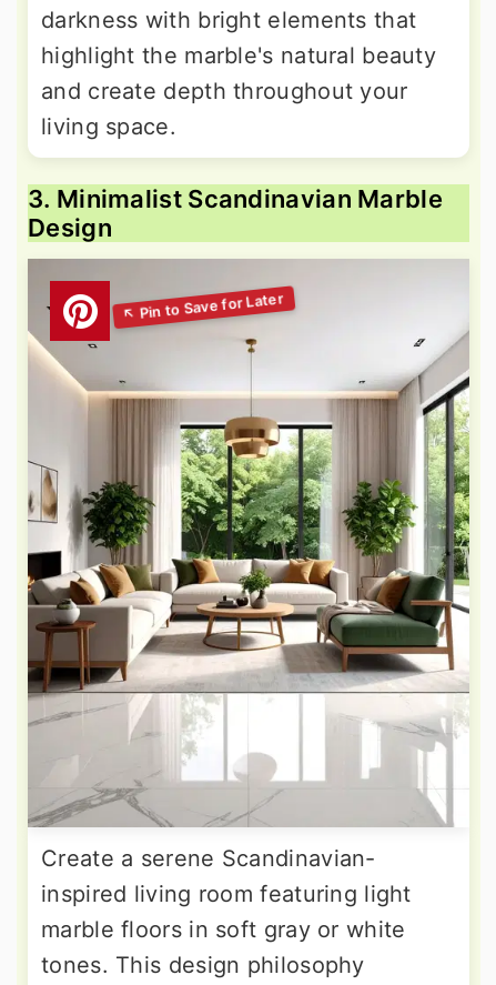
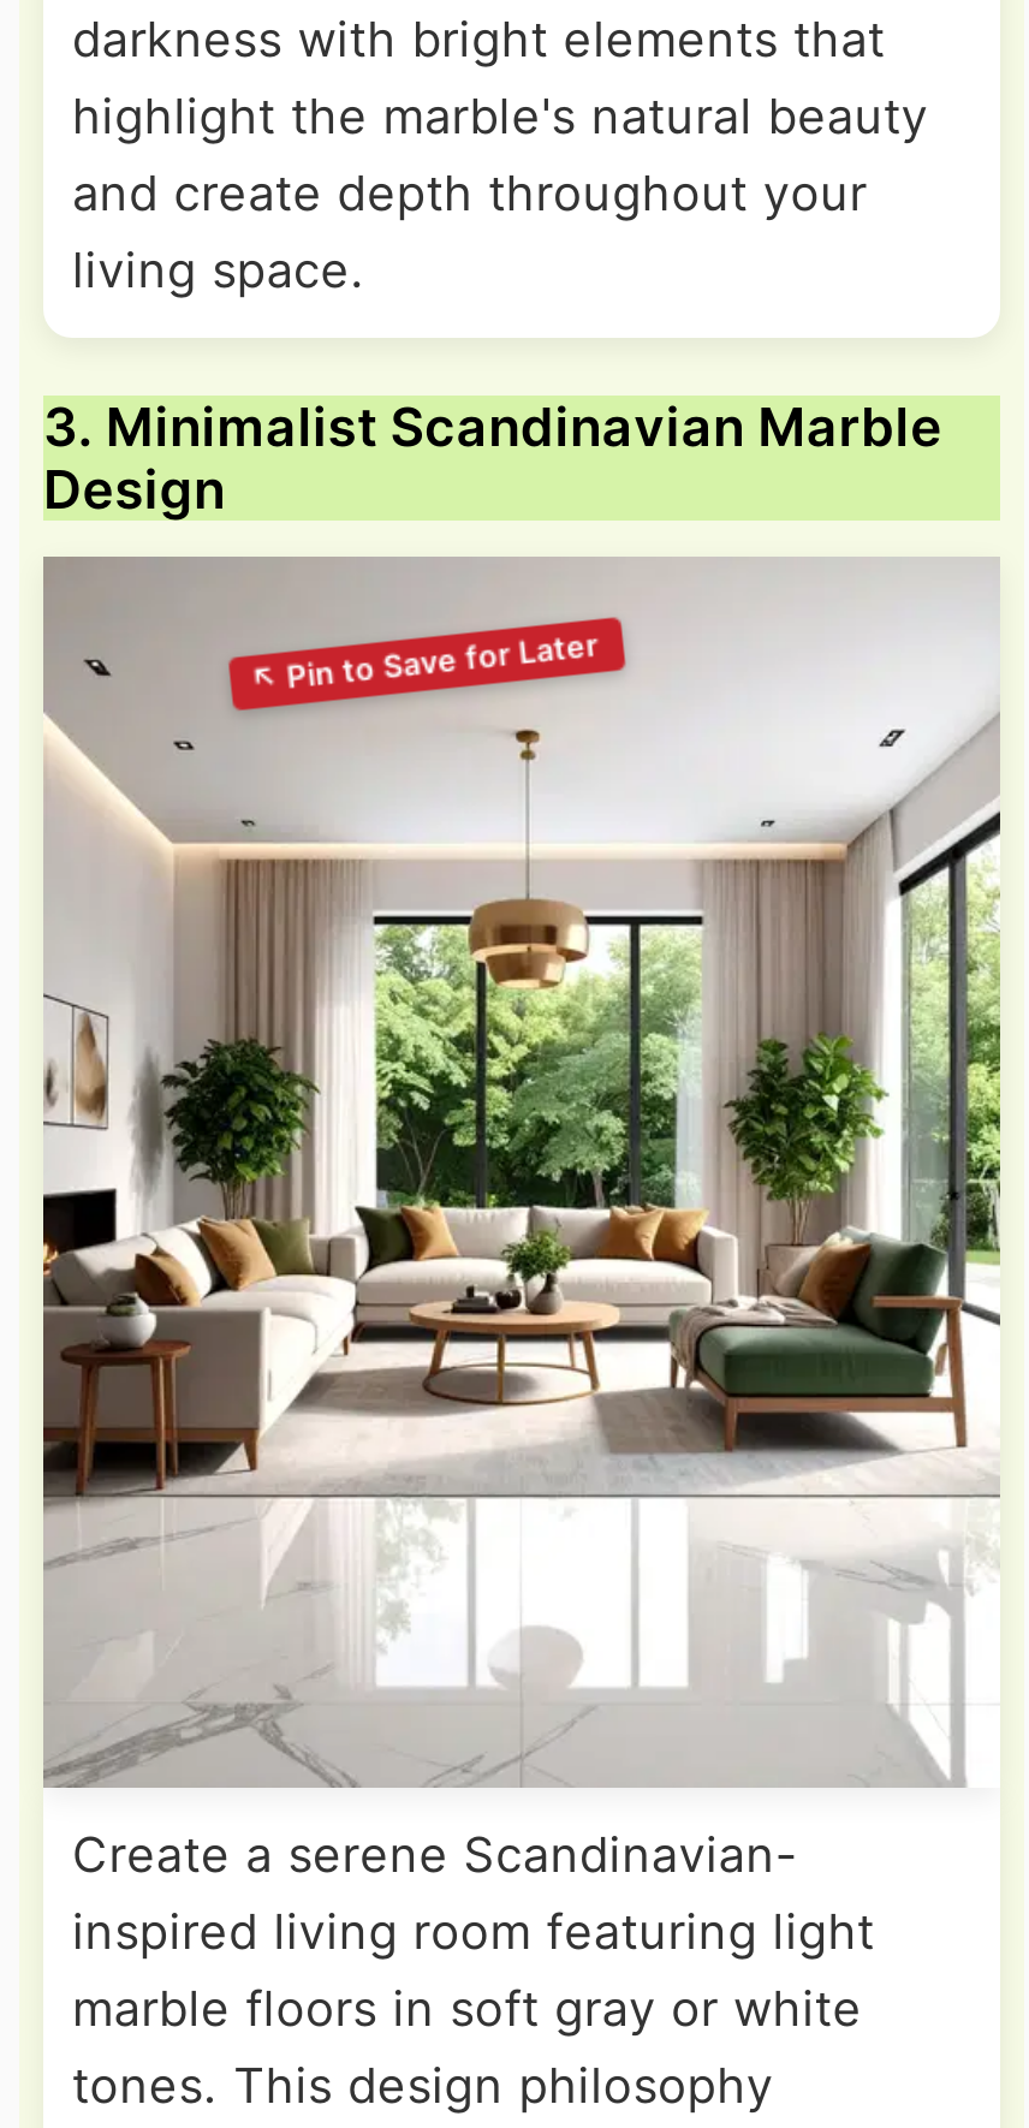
- [image]
